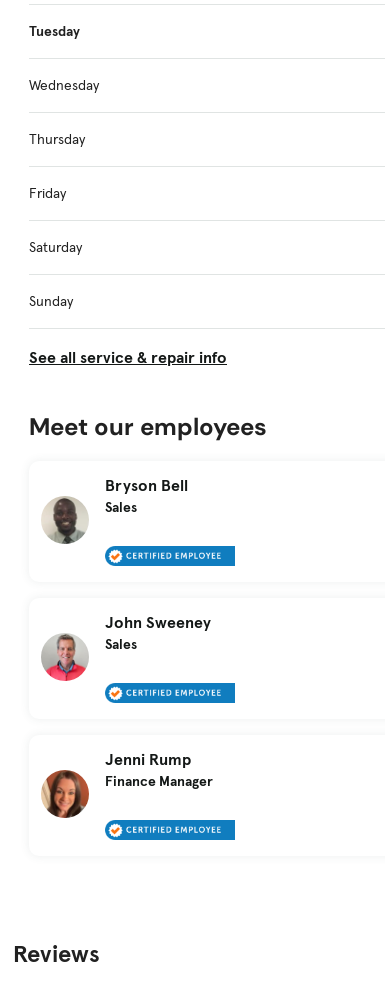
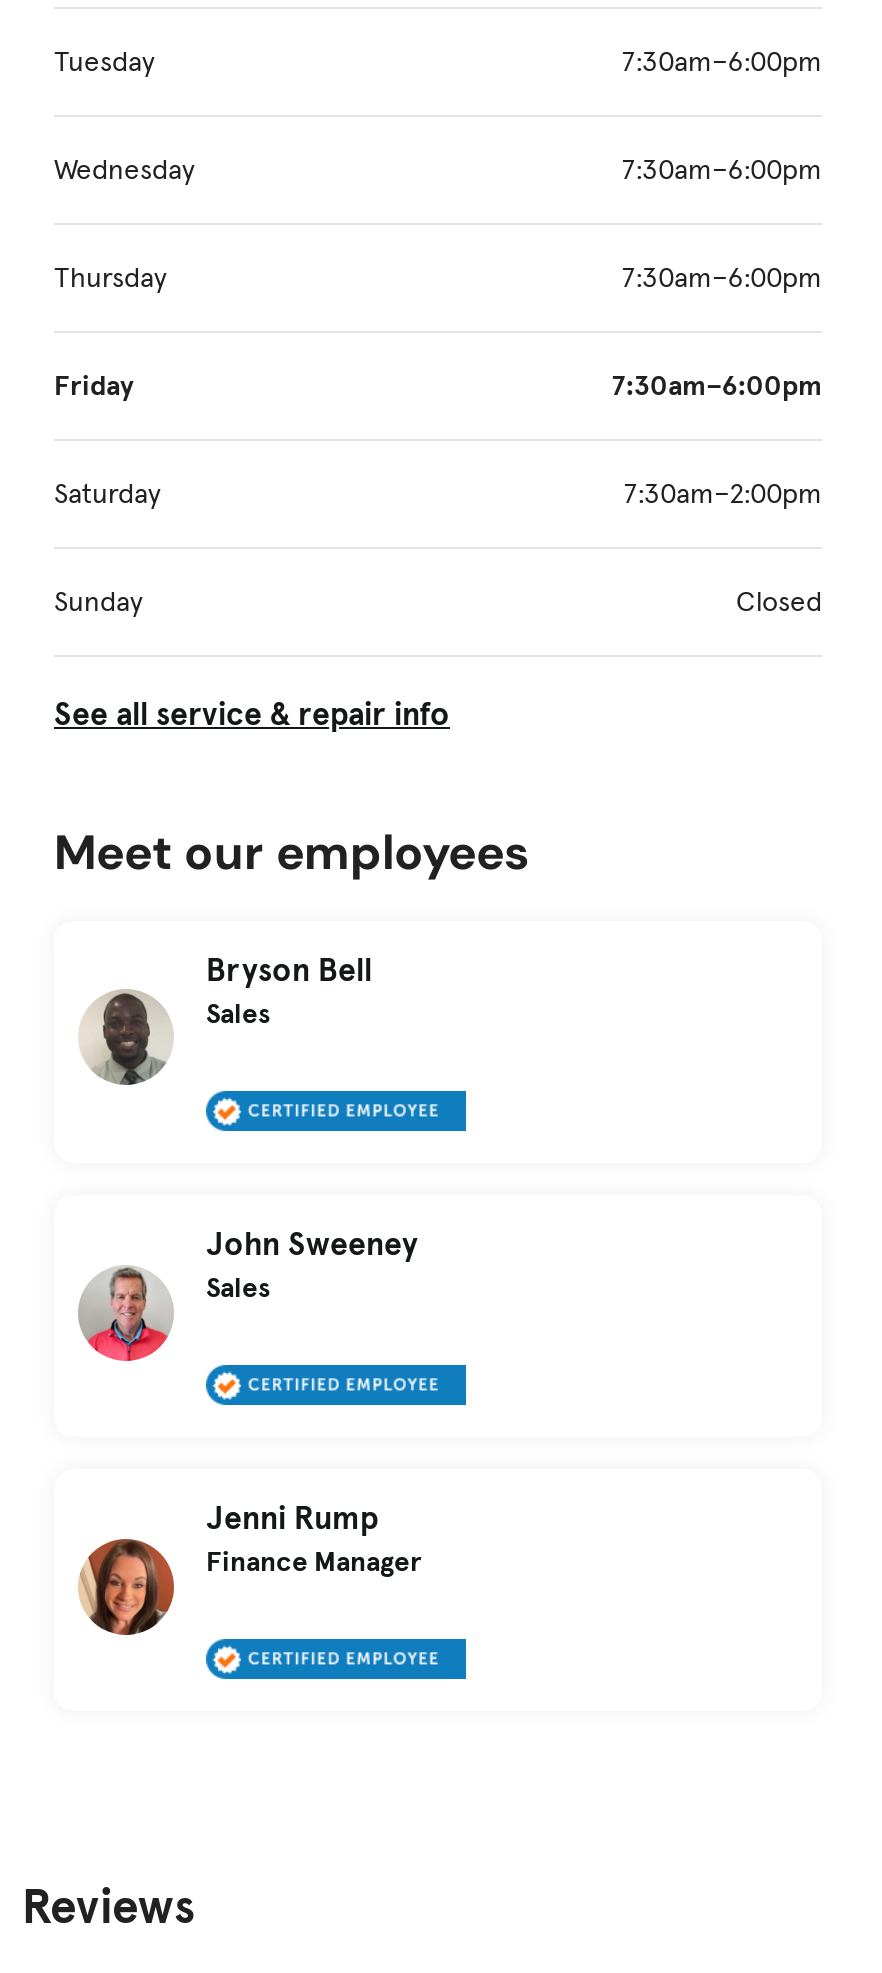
+ 7:30am–6:00pm

+ 7:30am–6:00pm

+ 7:30am–6:00pm

+ 7:30am–6:00pm

+ 7:30am–2:00pm

+ Closed
